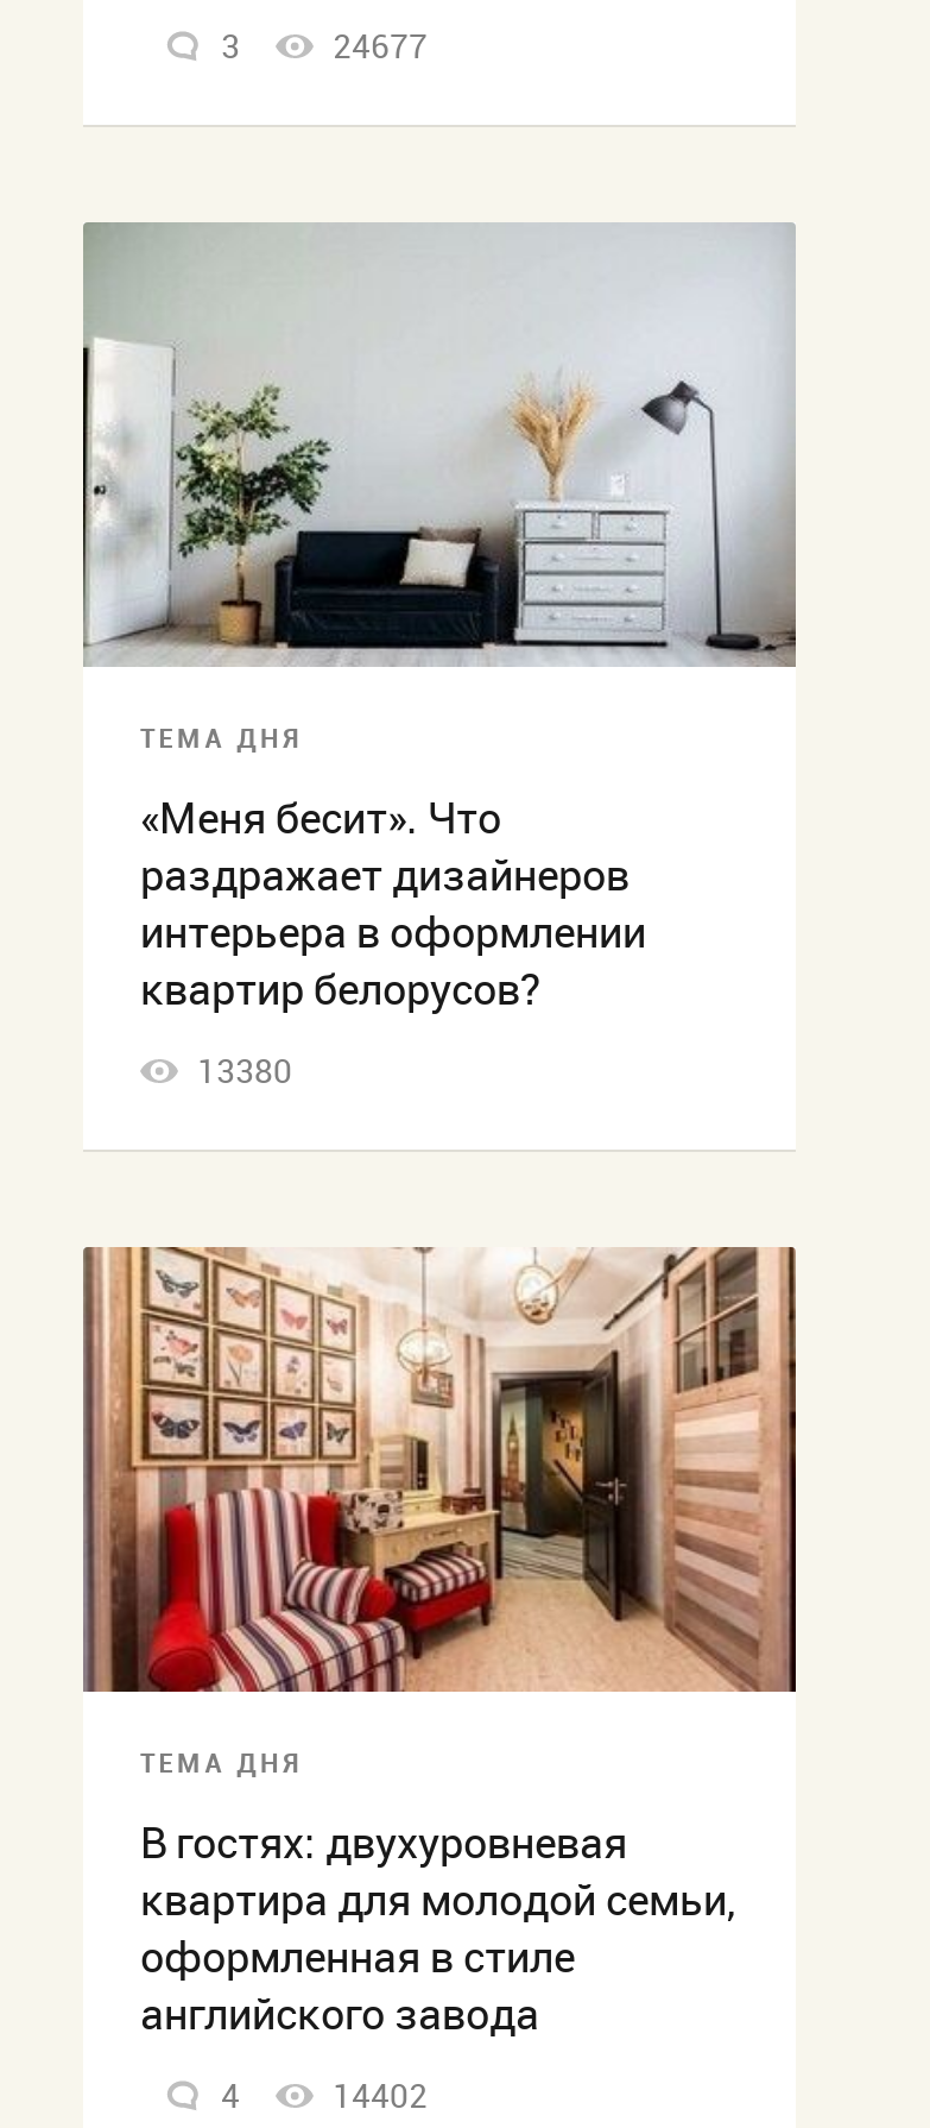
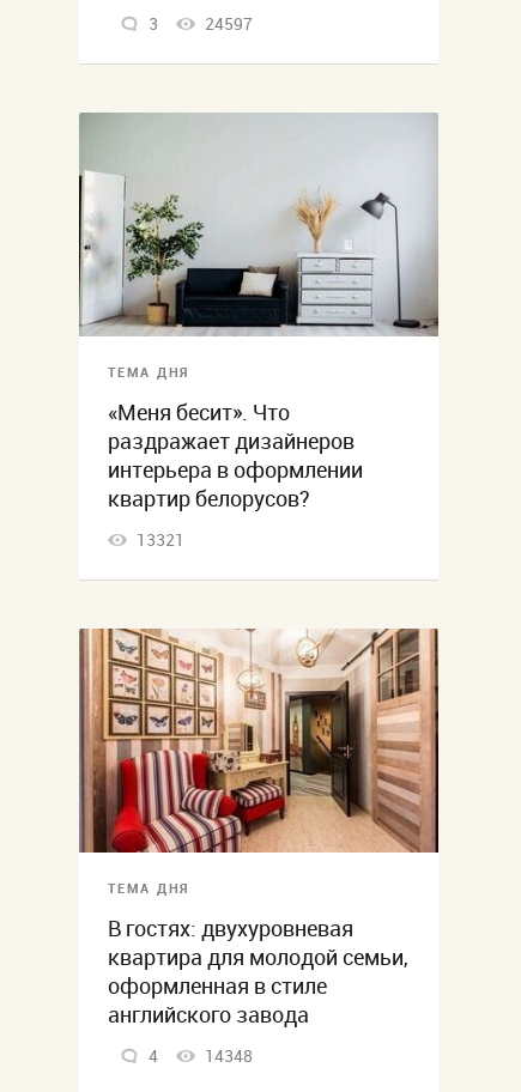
- 24677
+ 24597

- 13380
+ 13321

- 14402
+ 14348
